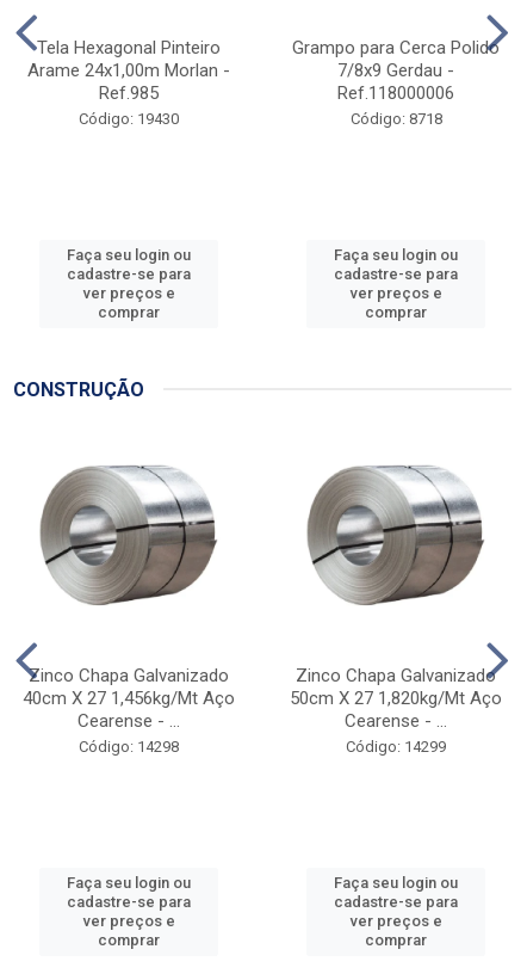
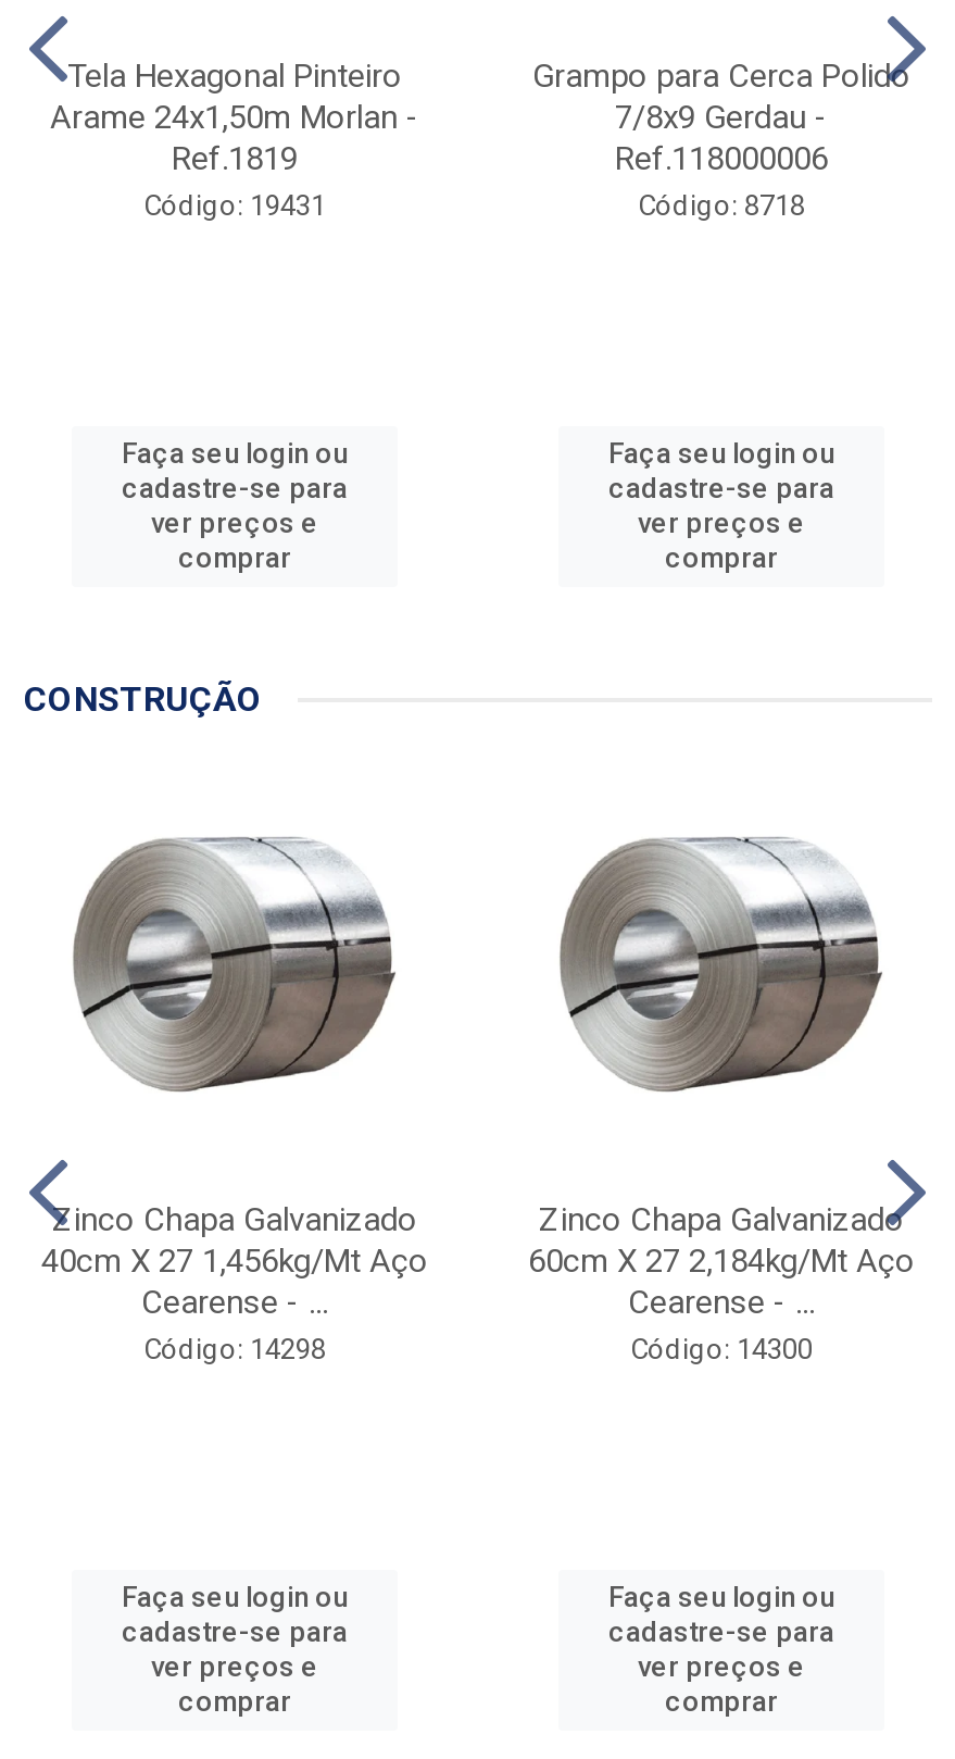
- Arame 24x1,00m Morlan -
- Ref.985
- Código: 19430
+ Arame 24x1,50m Morlan -
+ Ref.1819
+ Código: 19431

- 50cm X 27 1,820kg/Mt Aço
+ 60cm X 27 2,184kg/Mt Aço

- Código: 14299
+ Código: 14300
